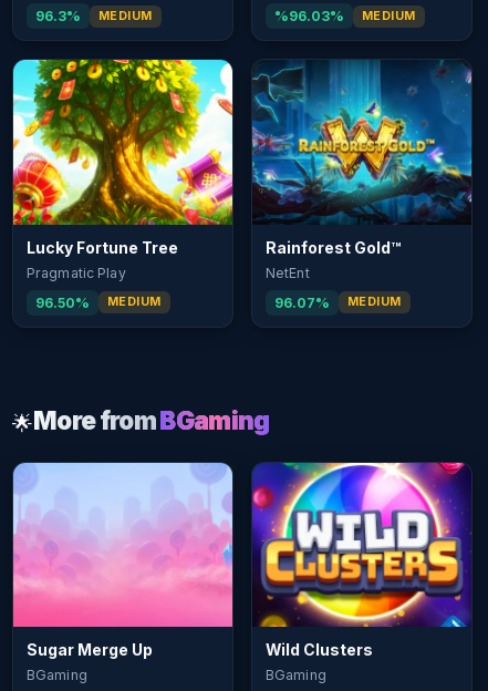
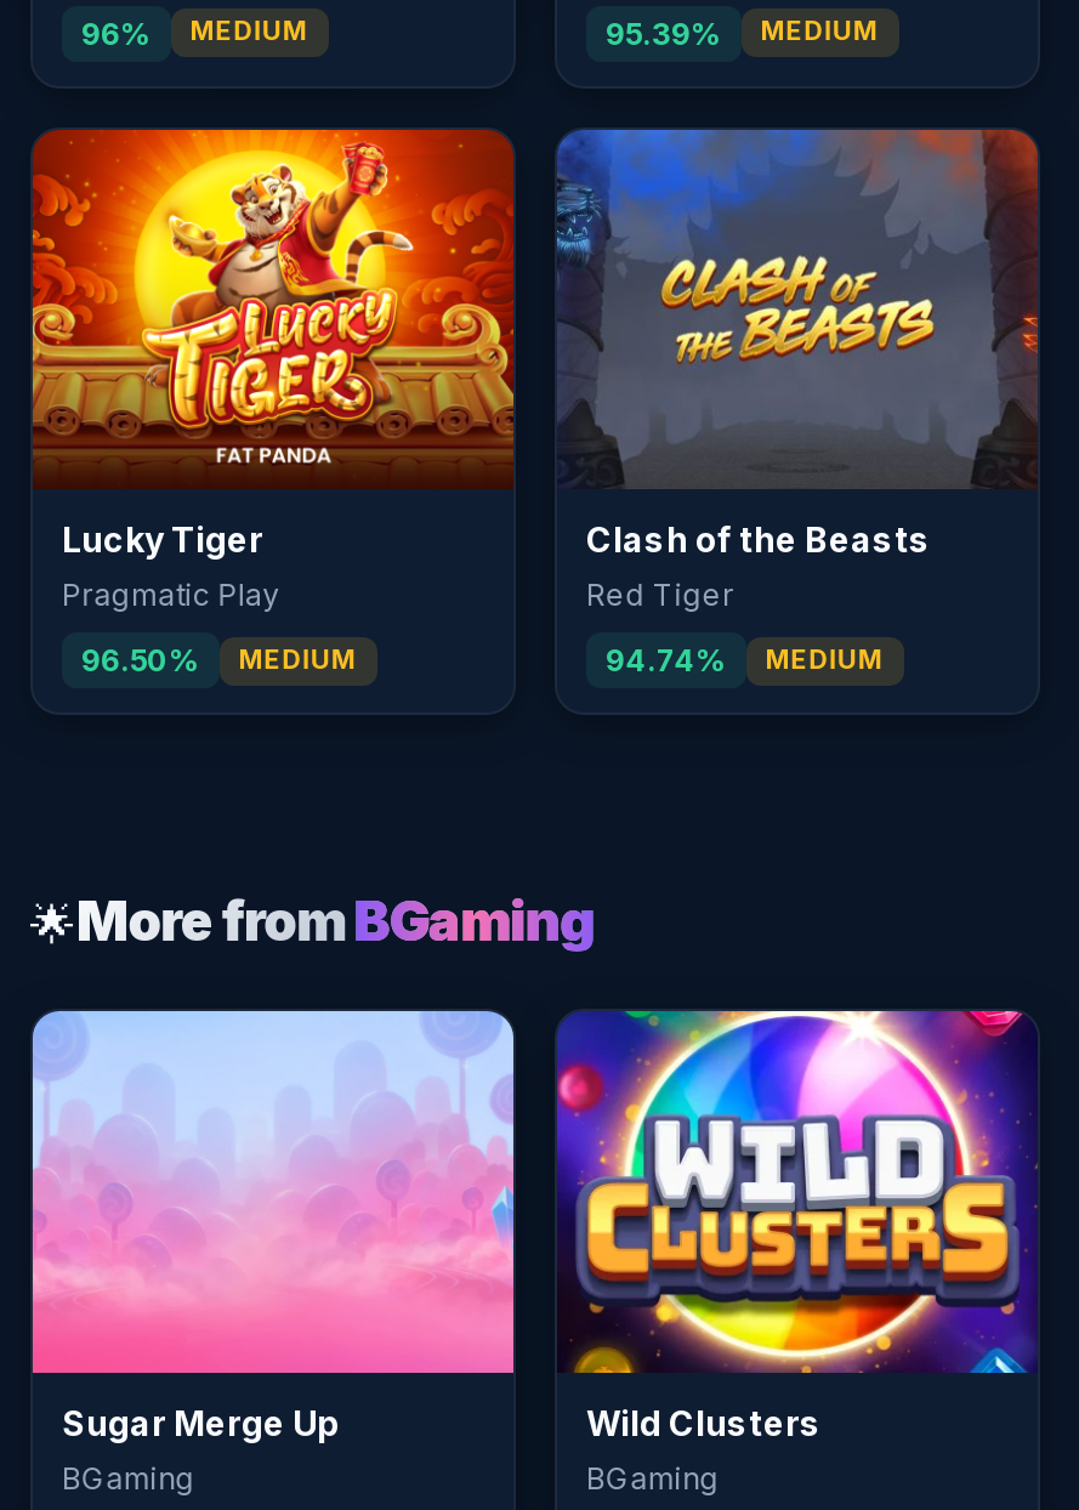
- 96.3% MEDIUM
+ 96% MEDIUM

- %96.03% MEDIUM
+ 95.39% MEDIUM

- [image]
- Lucky Fortune Tree
+ [image]
+ Lucky Tiger

- [image]
- Rainforest Gold™
- NetEnt
+ [image]
+ Clash of the Beasts
+ Red Tiger

- 96.07% MEDIUM
+ 94.74% MEDIUM
